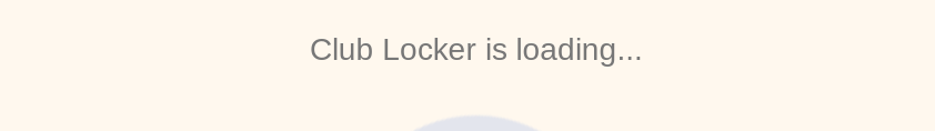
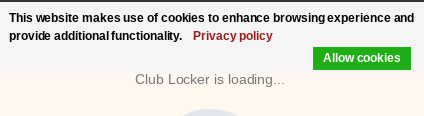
+ This website makes use of cookies to enhance browsing experience and
+ provide additional functionality. Privacy policy
+ Allow cookies
